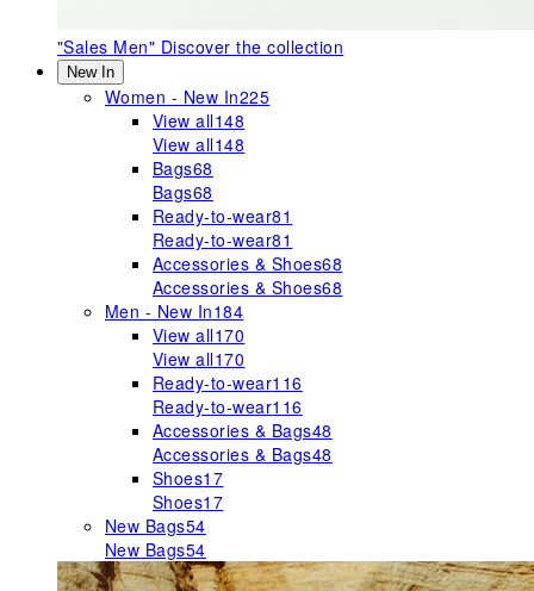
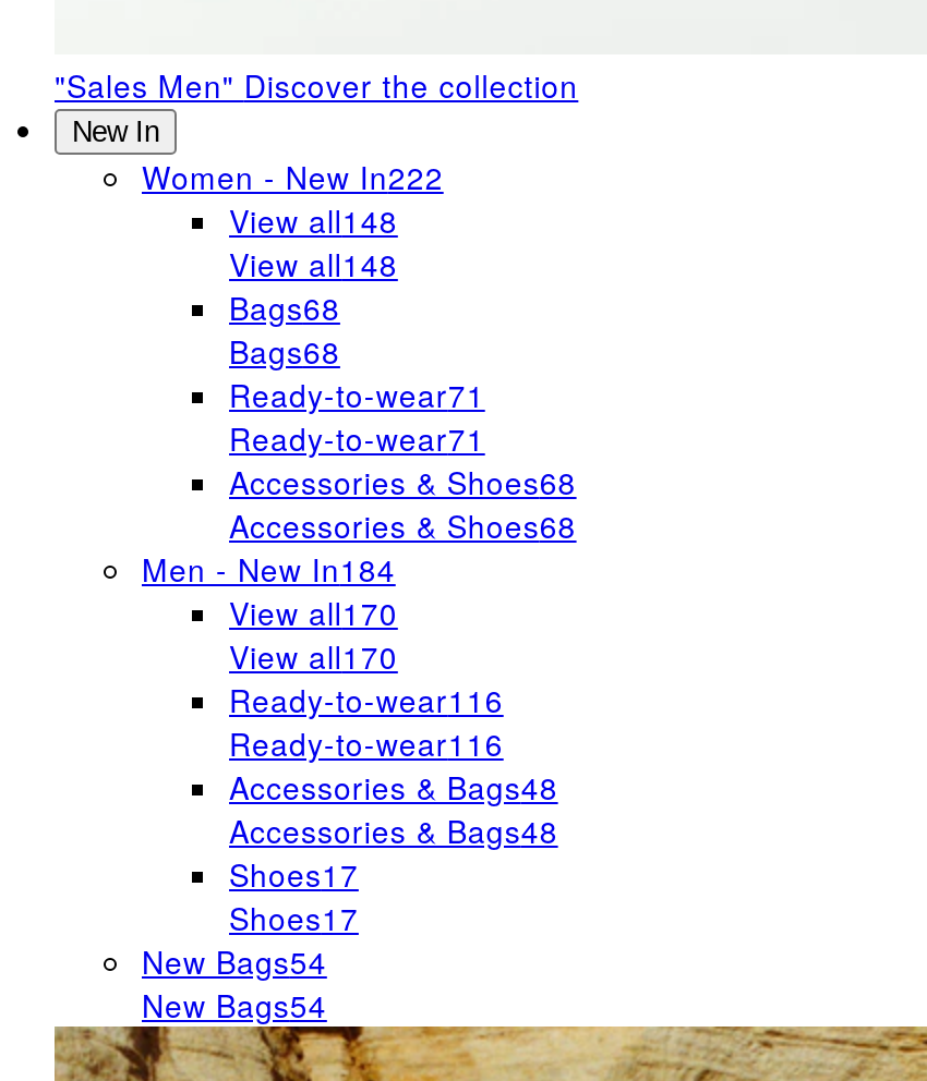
- Women - New In225
+ Women - New In222

- Ready-to-wear81
+ Ready-to-wear71

- Ready-to-wear81
+ Ready-to-wear71
